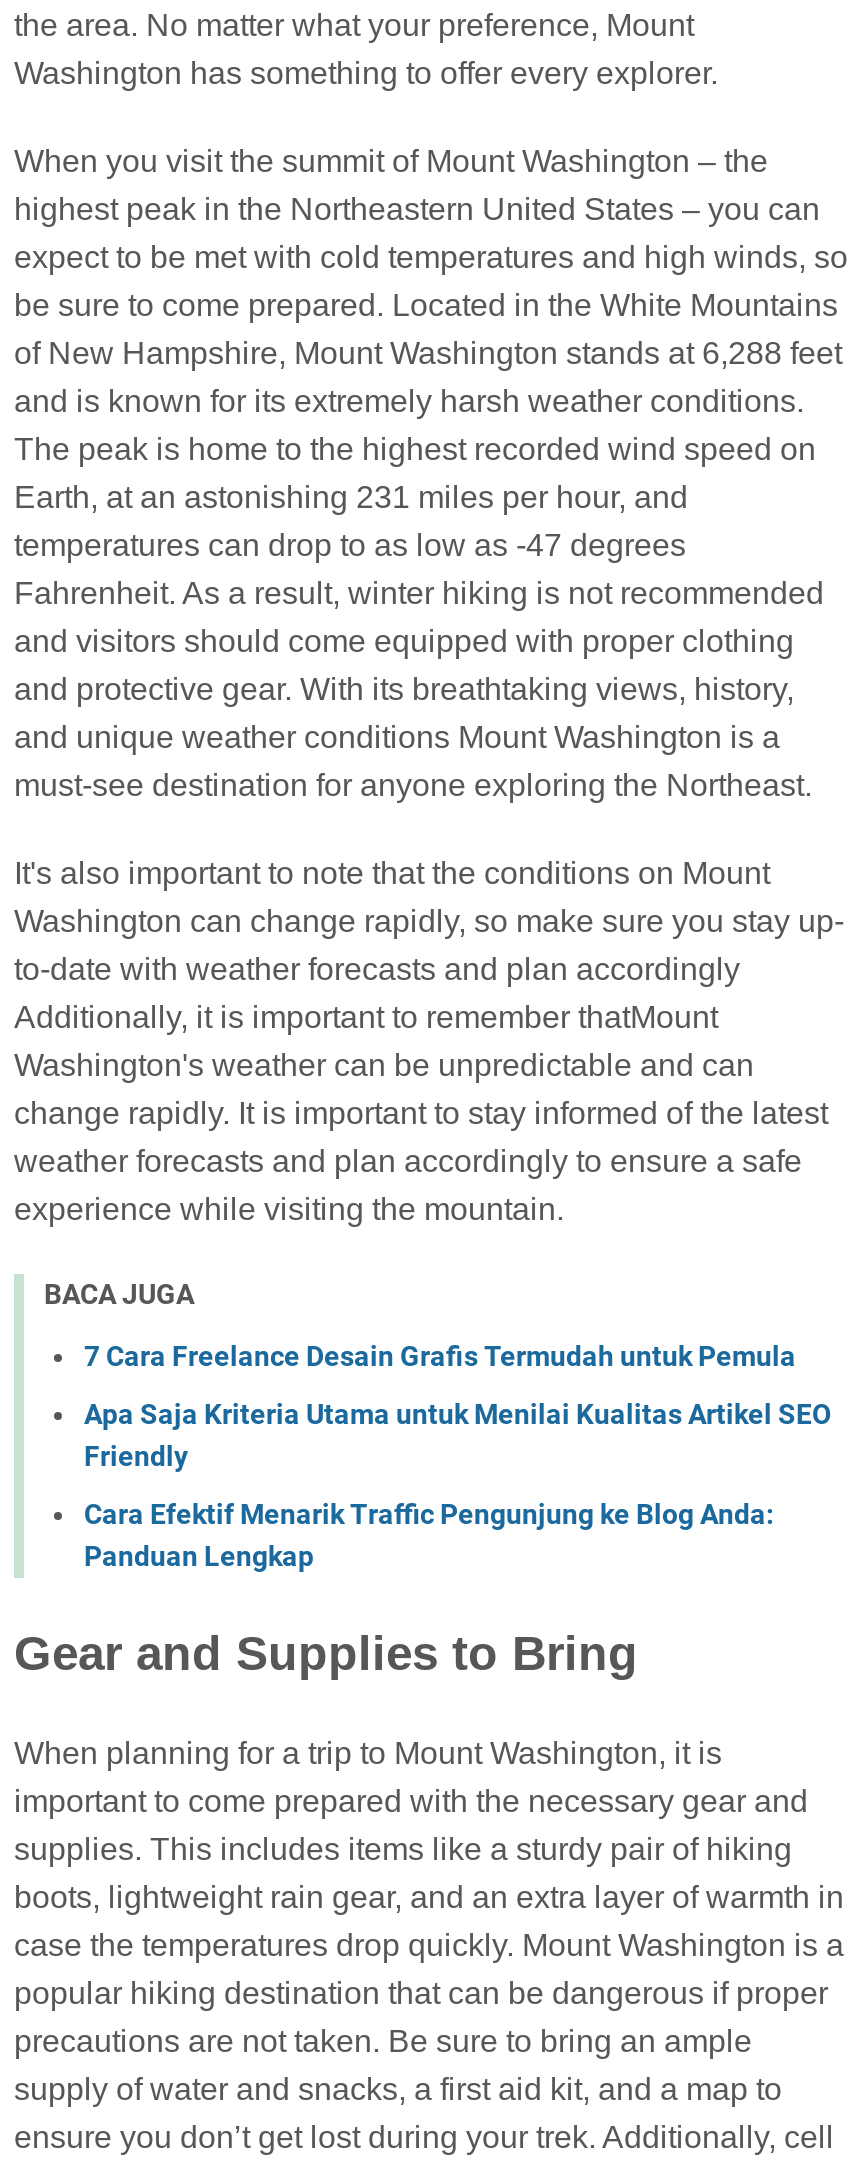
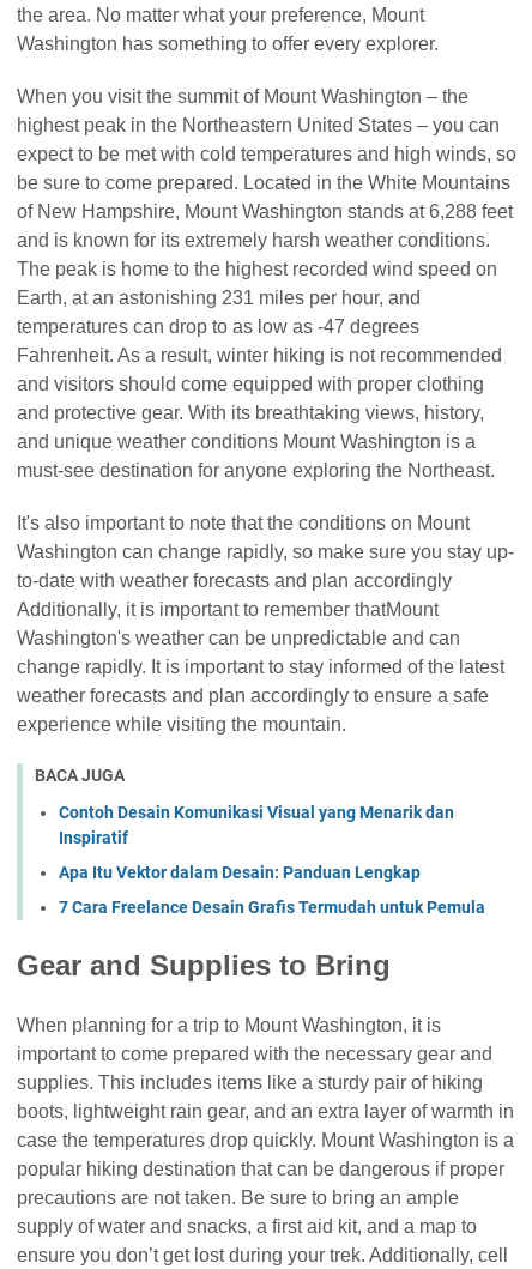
+ Contoh Desain Komunikasi Visual yang Menarik dan
+ Inspiratif
+ Apa Itu Vektor dalam Desain: Panduan Lengkap

moved down: 7 Cara Freelance Desain Grafis Termudah untuk Pemula

- Apa Saja Kriteria Utama untuk Menilai Kualitas Artikel SEO
- Friendly
- Cara Efektif Menarik Traffic Pengunjung ke Blog Anda:
- Panduan Lengkap
